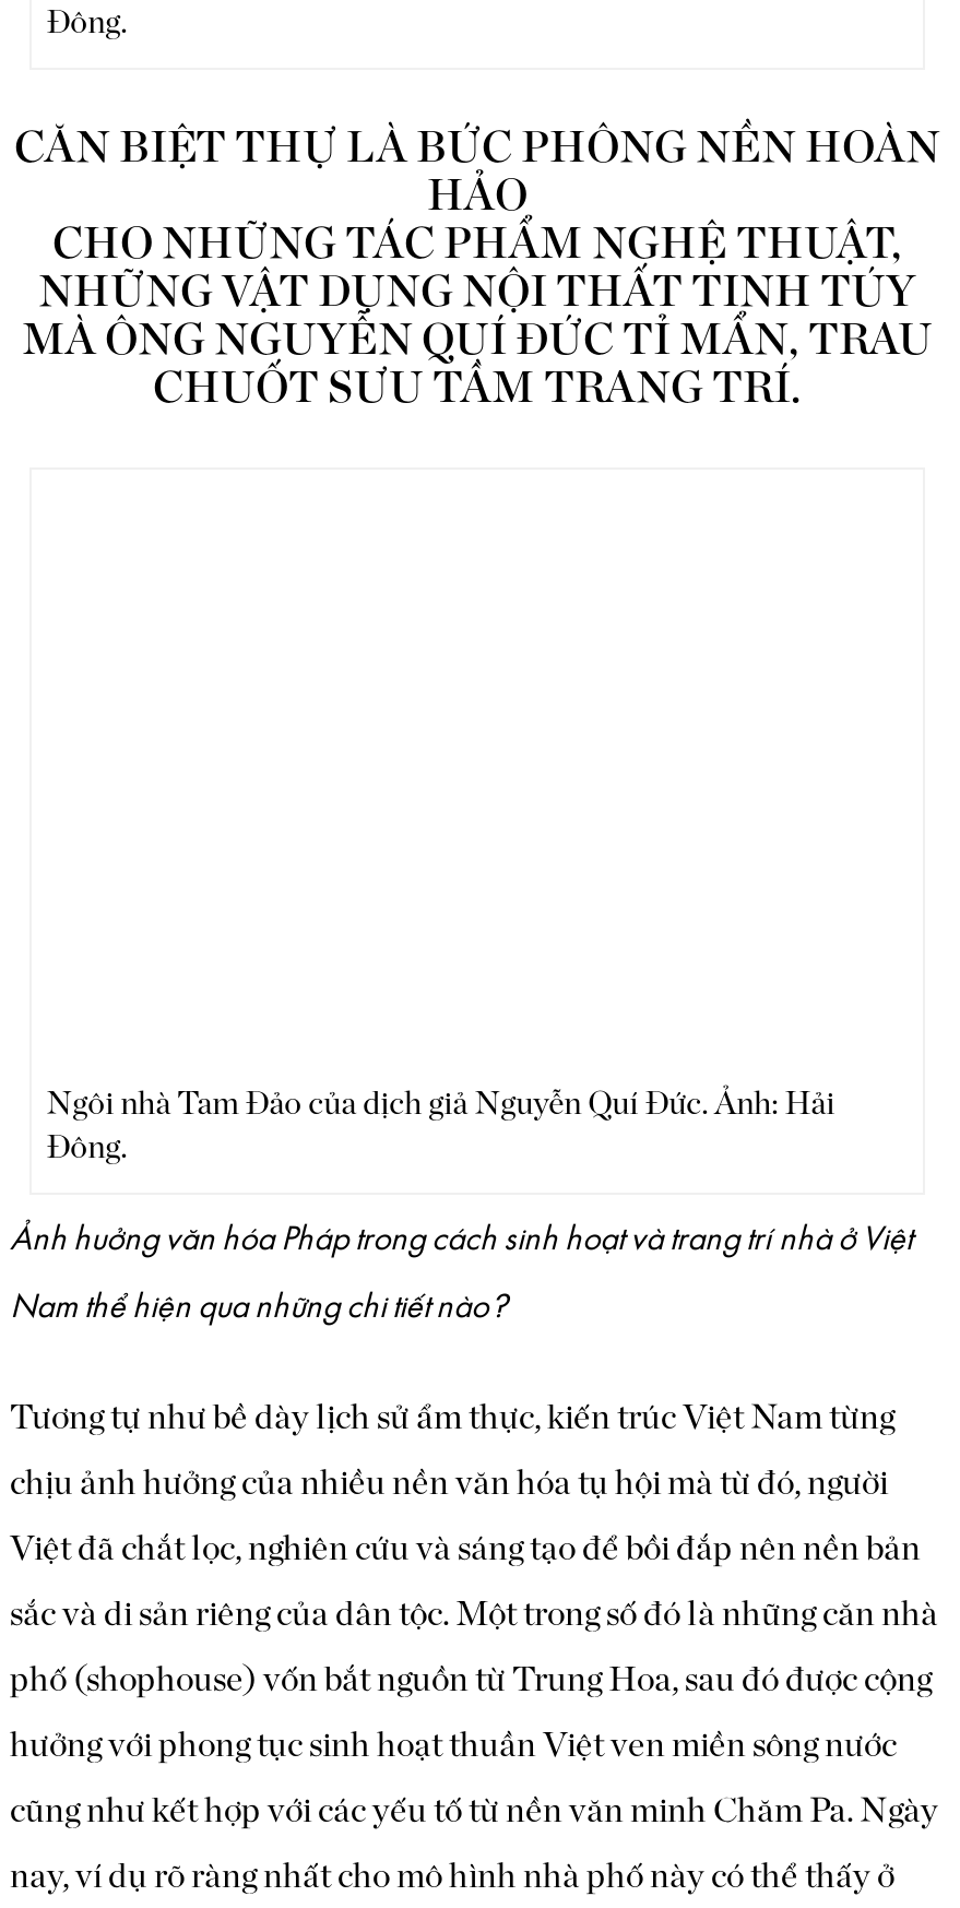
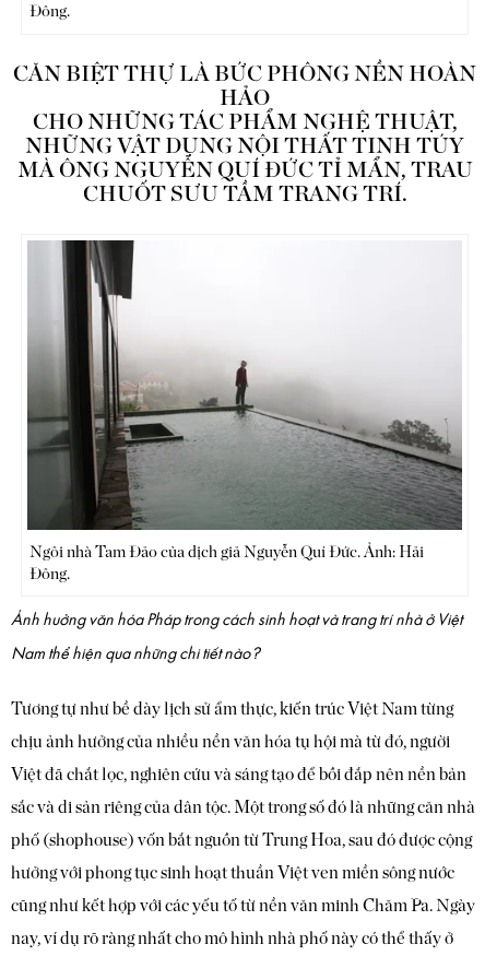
+ [image]
